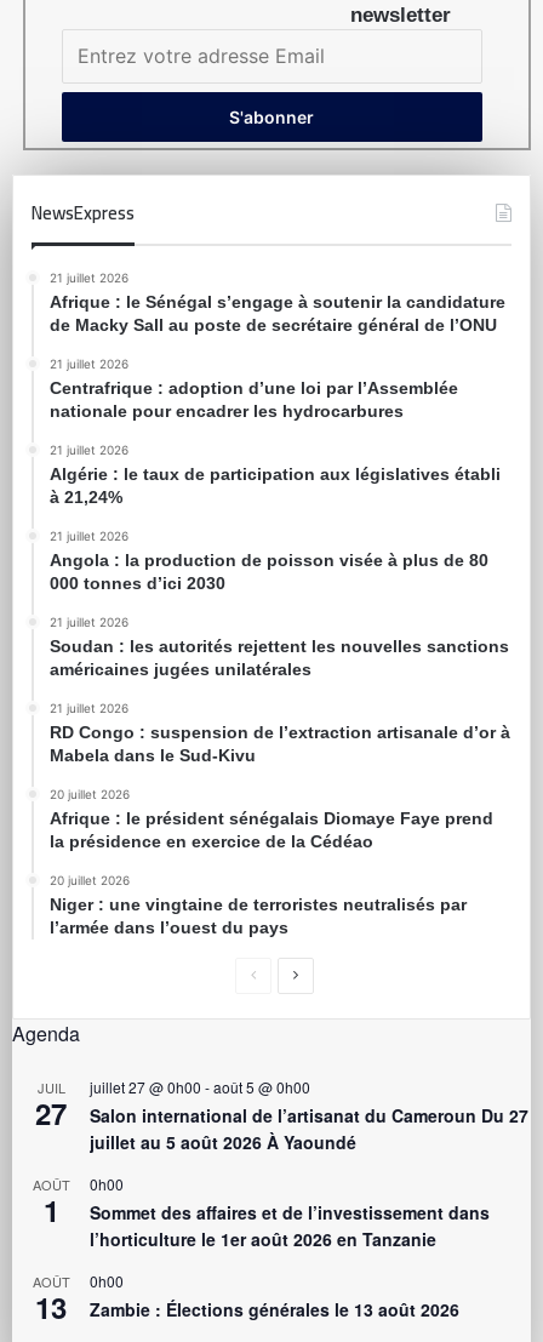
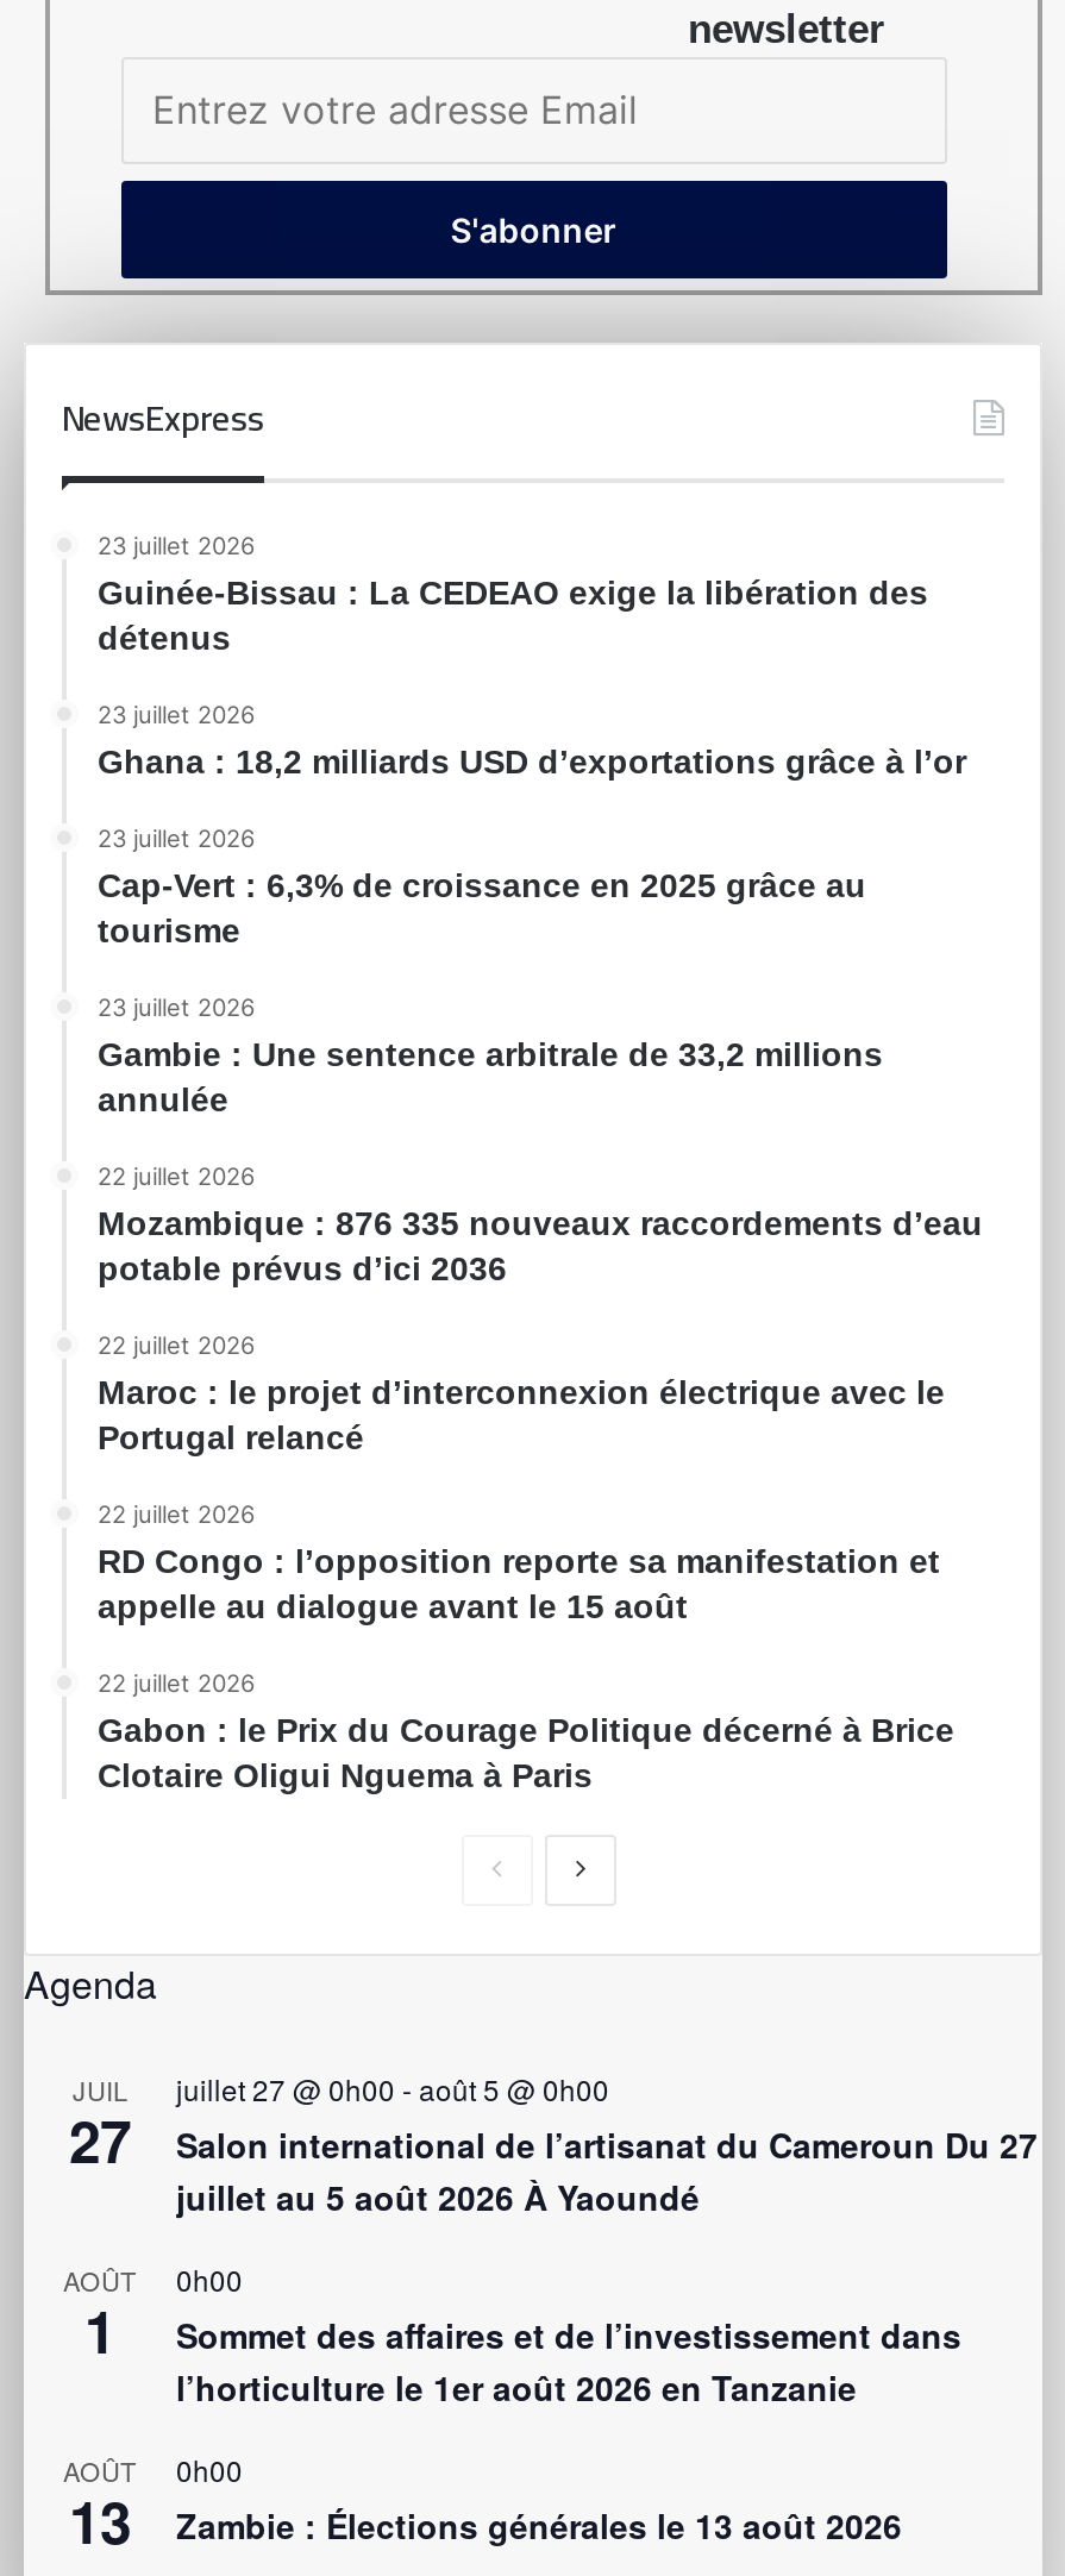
- 21 juillet 2026
- Afrique : le Sénégal s’engage à soutenir la candidature
- de Macky Sall au poste de secrétaire général de l’ONU
+ 23 juillet 2026
+ Guinée-Bissau : La CEDEAO exige la libération des
+ détenus

- 21 juillet 2026
- Centrafrique : adoption d’une loi par l’Assemblée
- nationale pour encadrer les hydrocarbures
+ 23 juillet 2026
+ Ghana : 18,2 milliards USD d’exportations grâce à l’or

- 21 juillet 2026
- Algérie : le taux de participation aux législatives établi
- à 21,24%
+ 23 juillet 2026
+ Cap-Vert : 6,3% de croissance en 2025 grâce au
+ tourisme

- 21 juillet 2026
- Angola : la production de poisson visée à plus de 80
- 000 tonnes d’ici 2030
+ 23 juillet 2026
+ Gambie : Une sentence arbitrale de 33,2 millions
+ annulée

- 21 juillet 2026
- Soudan : les autorités rejettent les nouvelles sanctions
- américaines jugées unilatérales
+ 22 juillet 2026
+ Mozambique : 876 335 nouveaux raccordements d’eau
+ potable prévus d’ici 2036

- 21 juillet 2026
- RD Congo : suspension de l’extraction artisanale d’or à
- Mabela dans le Sud-Kivu
+ 22 juillet 2026
+ Maroc : le projet d’interconnexion électrique avec le
+ Portugal relancé

- 20 juillet 2026
- Afrique : le président sénégalais Diomaye Faye prend
- la présidence en exercice de la Cédéao
+ 22 juillet 2026
+ RD Congo : l’opposition reporte sa manifestation et
+ appelle au dialogue avant le 15 août

- 20 juillet 2026
- Niger : une vingtaine de terroristes neutralisés par
- l’armée dans l’ouest du pays
+ 22 juillet 2026
+ Gabon : le Prix du Courage Politique décerné à Brice
+ Clotaire Oligui Nguema à Paris
